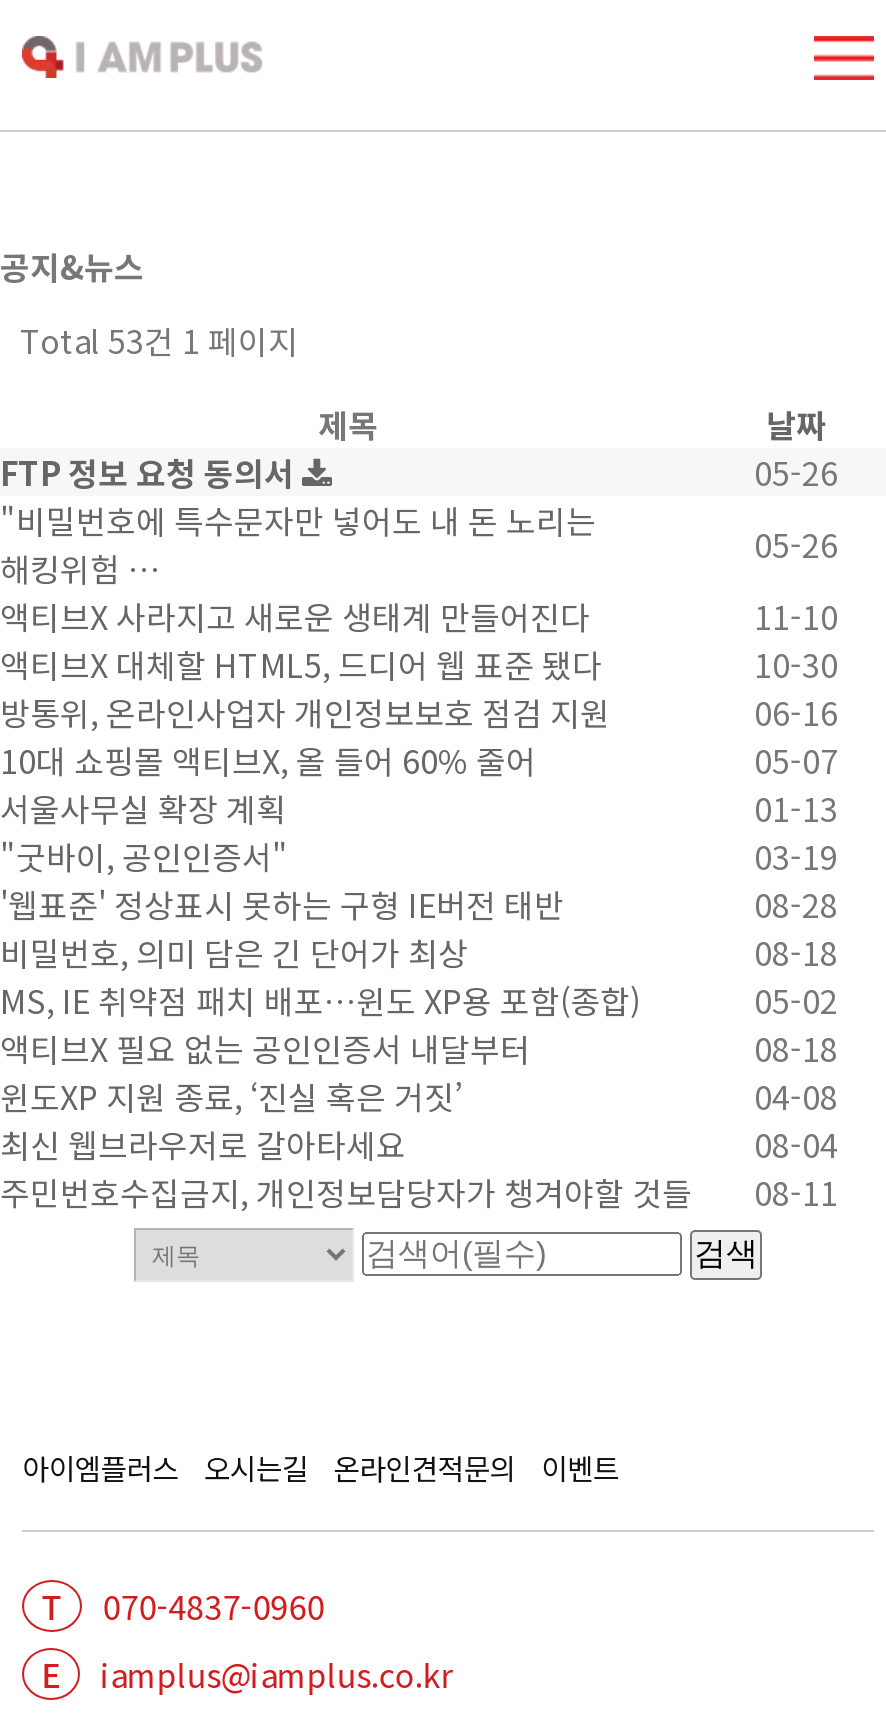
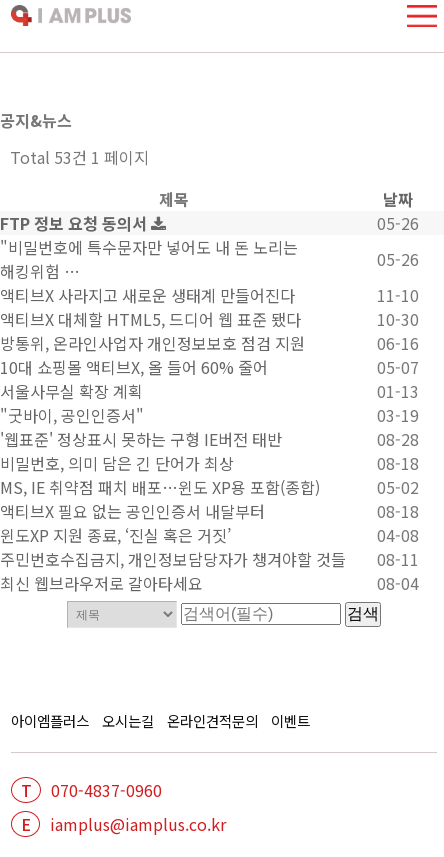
moved down: 최신 웹브라우저로 갈아타세요 | 08-04

moved up: 주민번호수집금지, 개인정보담당자가 챙겨야할 것들 | 08-11
